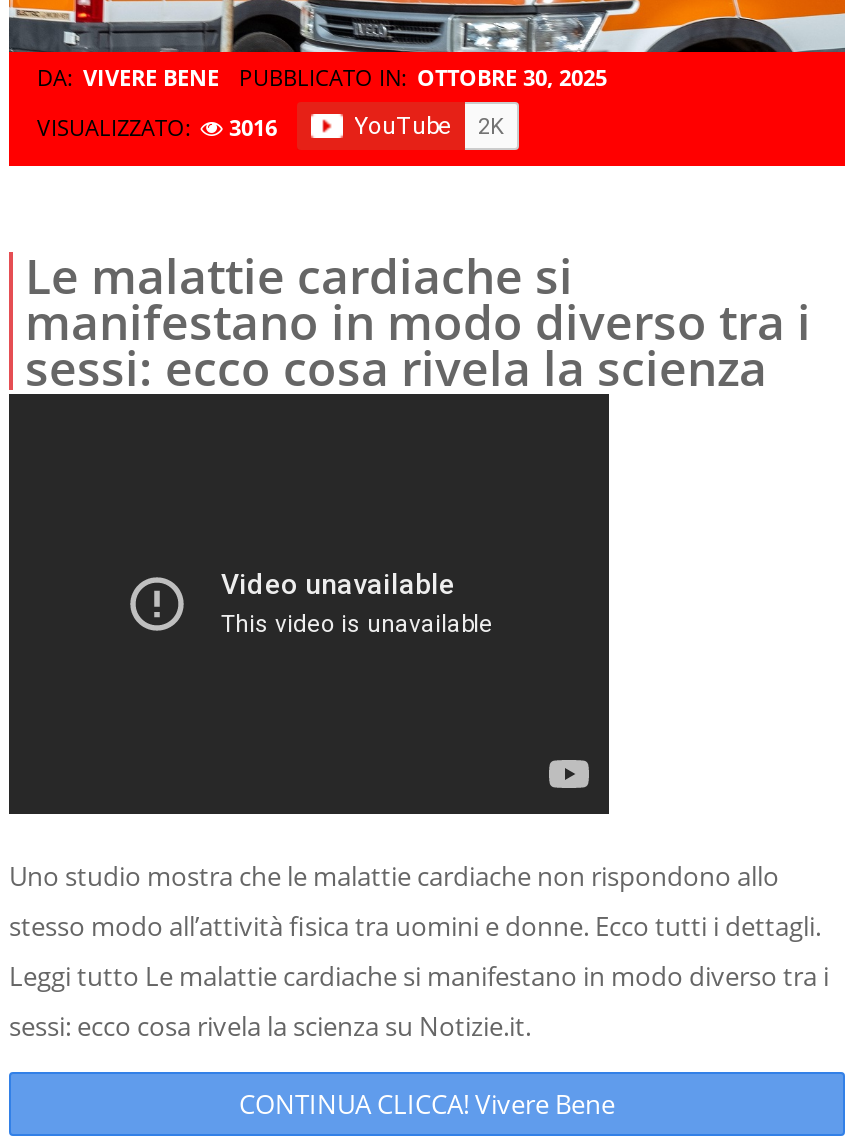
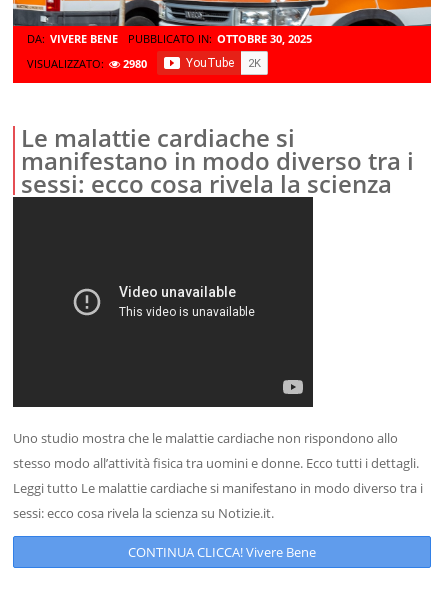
- VISUALIZZATO: 3016
+ VISUALIZZATO: 2980
